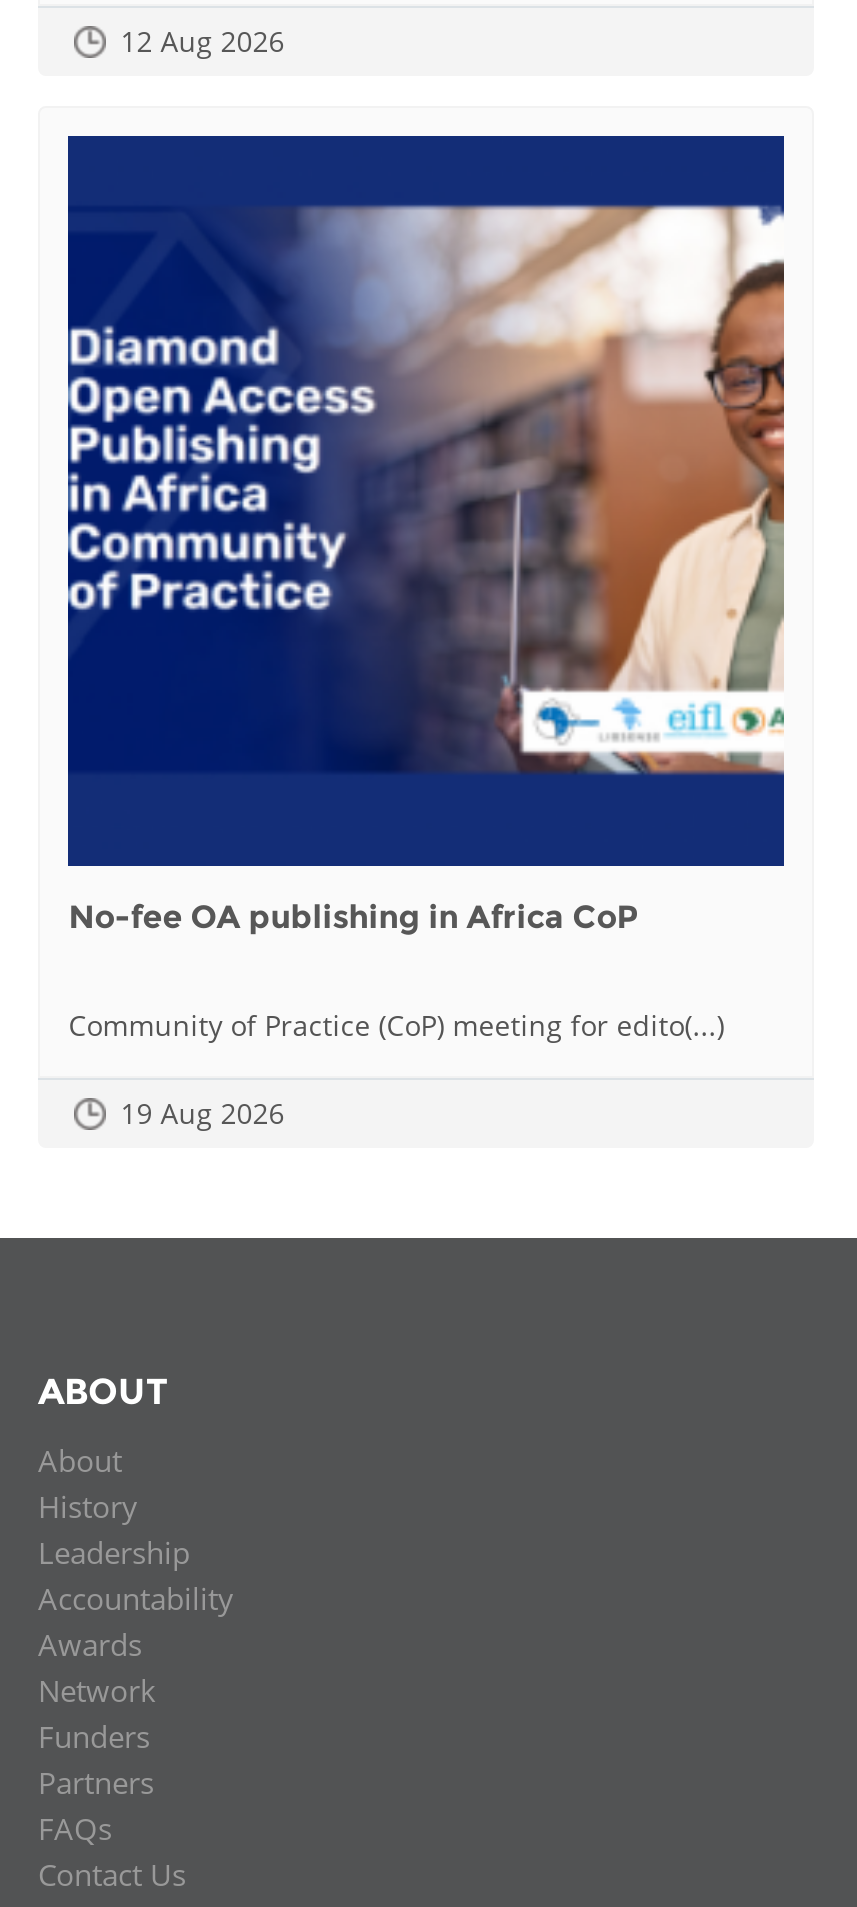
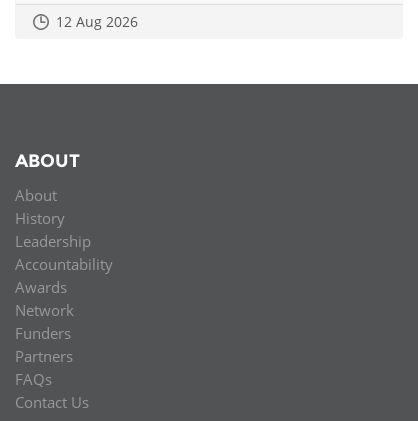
- [image]
- No-fee OA publishing in Africa CoP
- Community of Practice (CoP) meeting for edito(...)
- 19 Aug 2026
